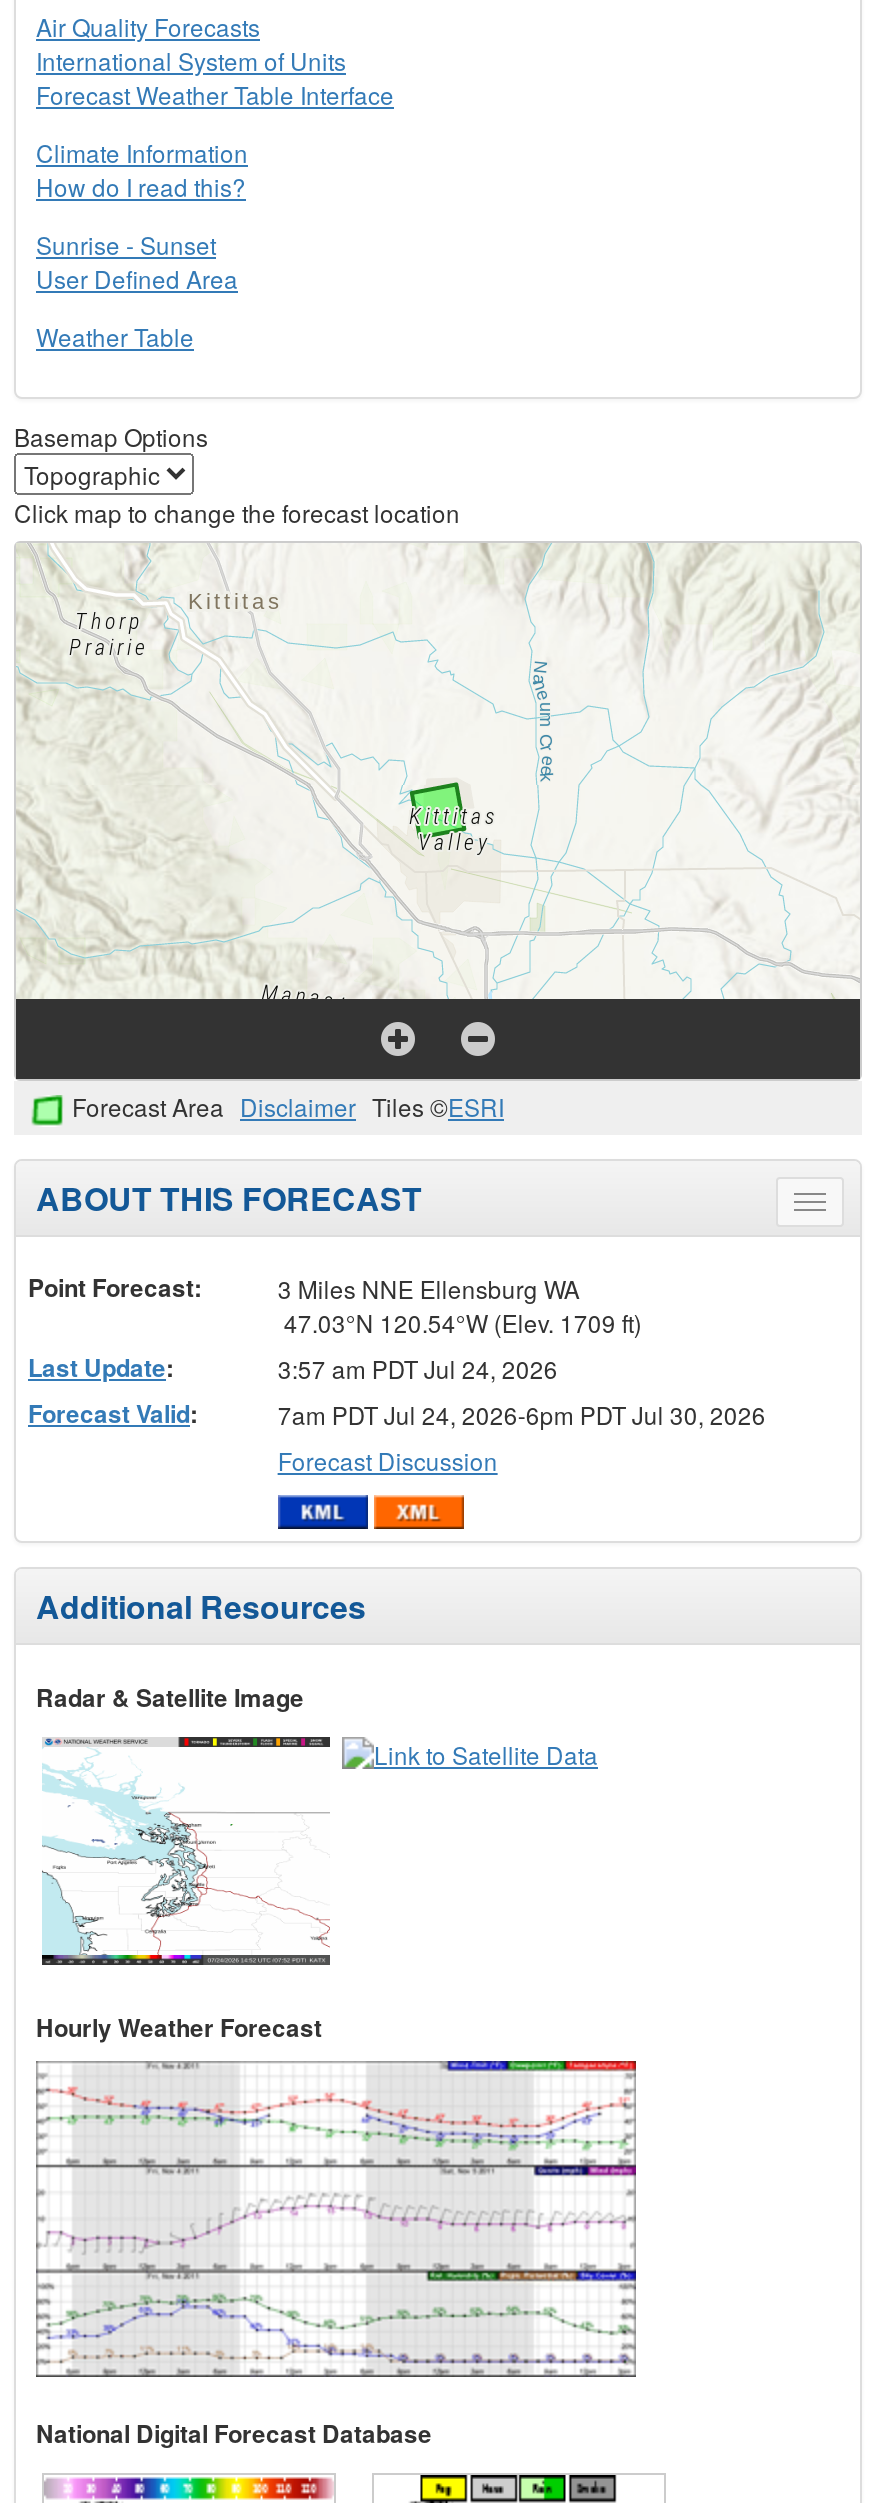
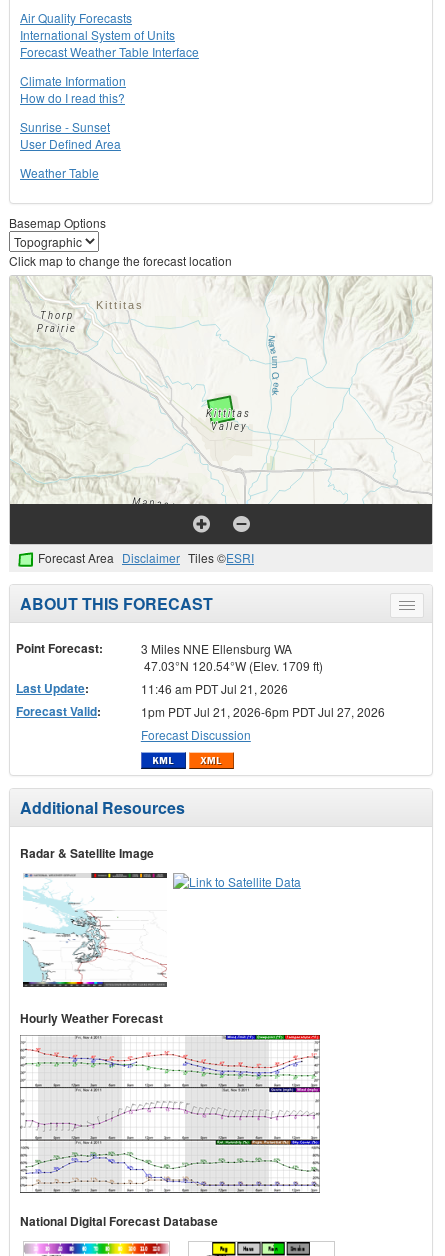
- 3:57 am PDT Jul 24, 2026
+ 11:46 am PDT Jul 21, 2026

- 7am PDT Jul 24, 2026-6pm PDT Jul 30, 2026
+ 1pm PDT Jul 21, 2026-6pm PDT Jul 27, 2026
